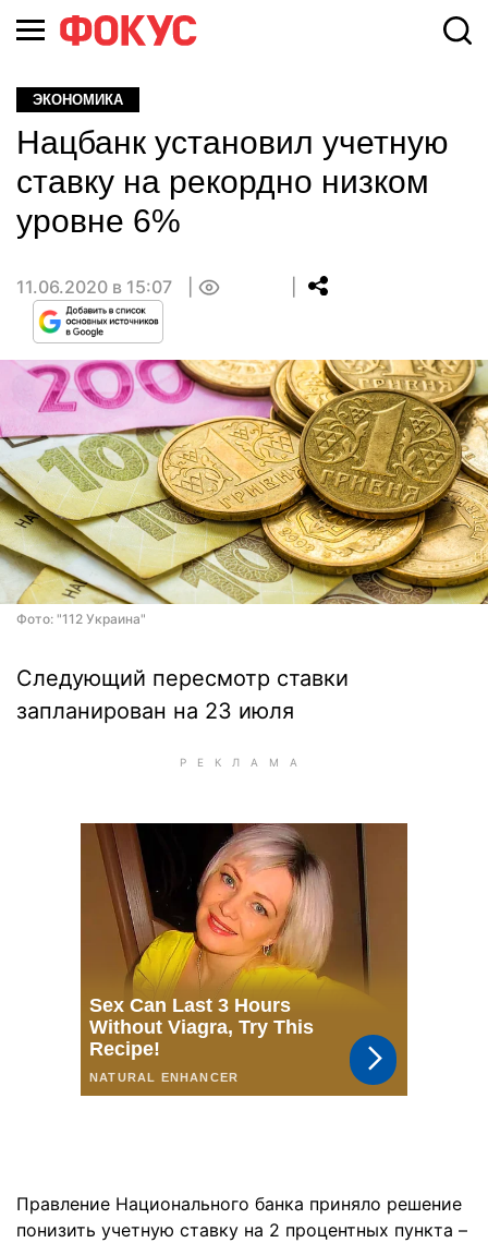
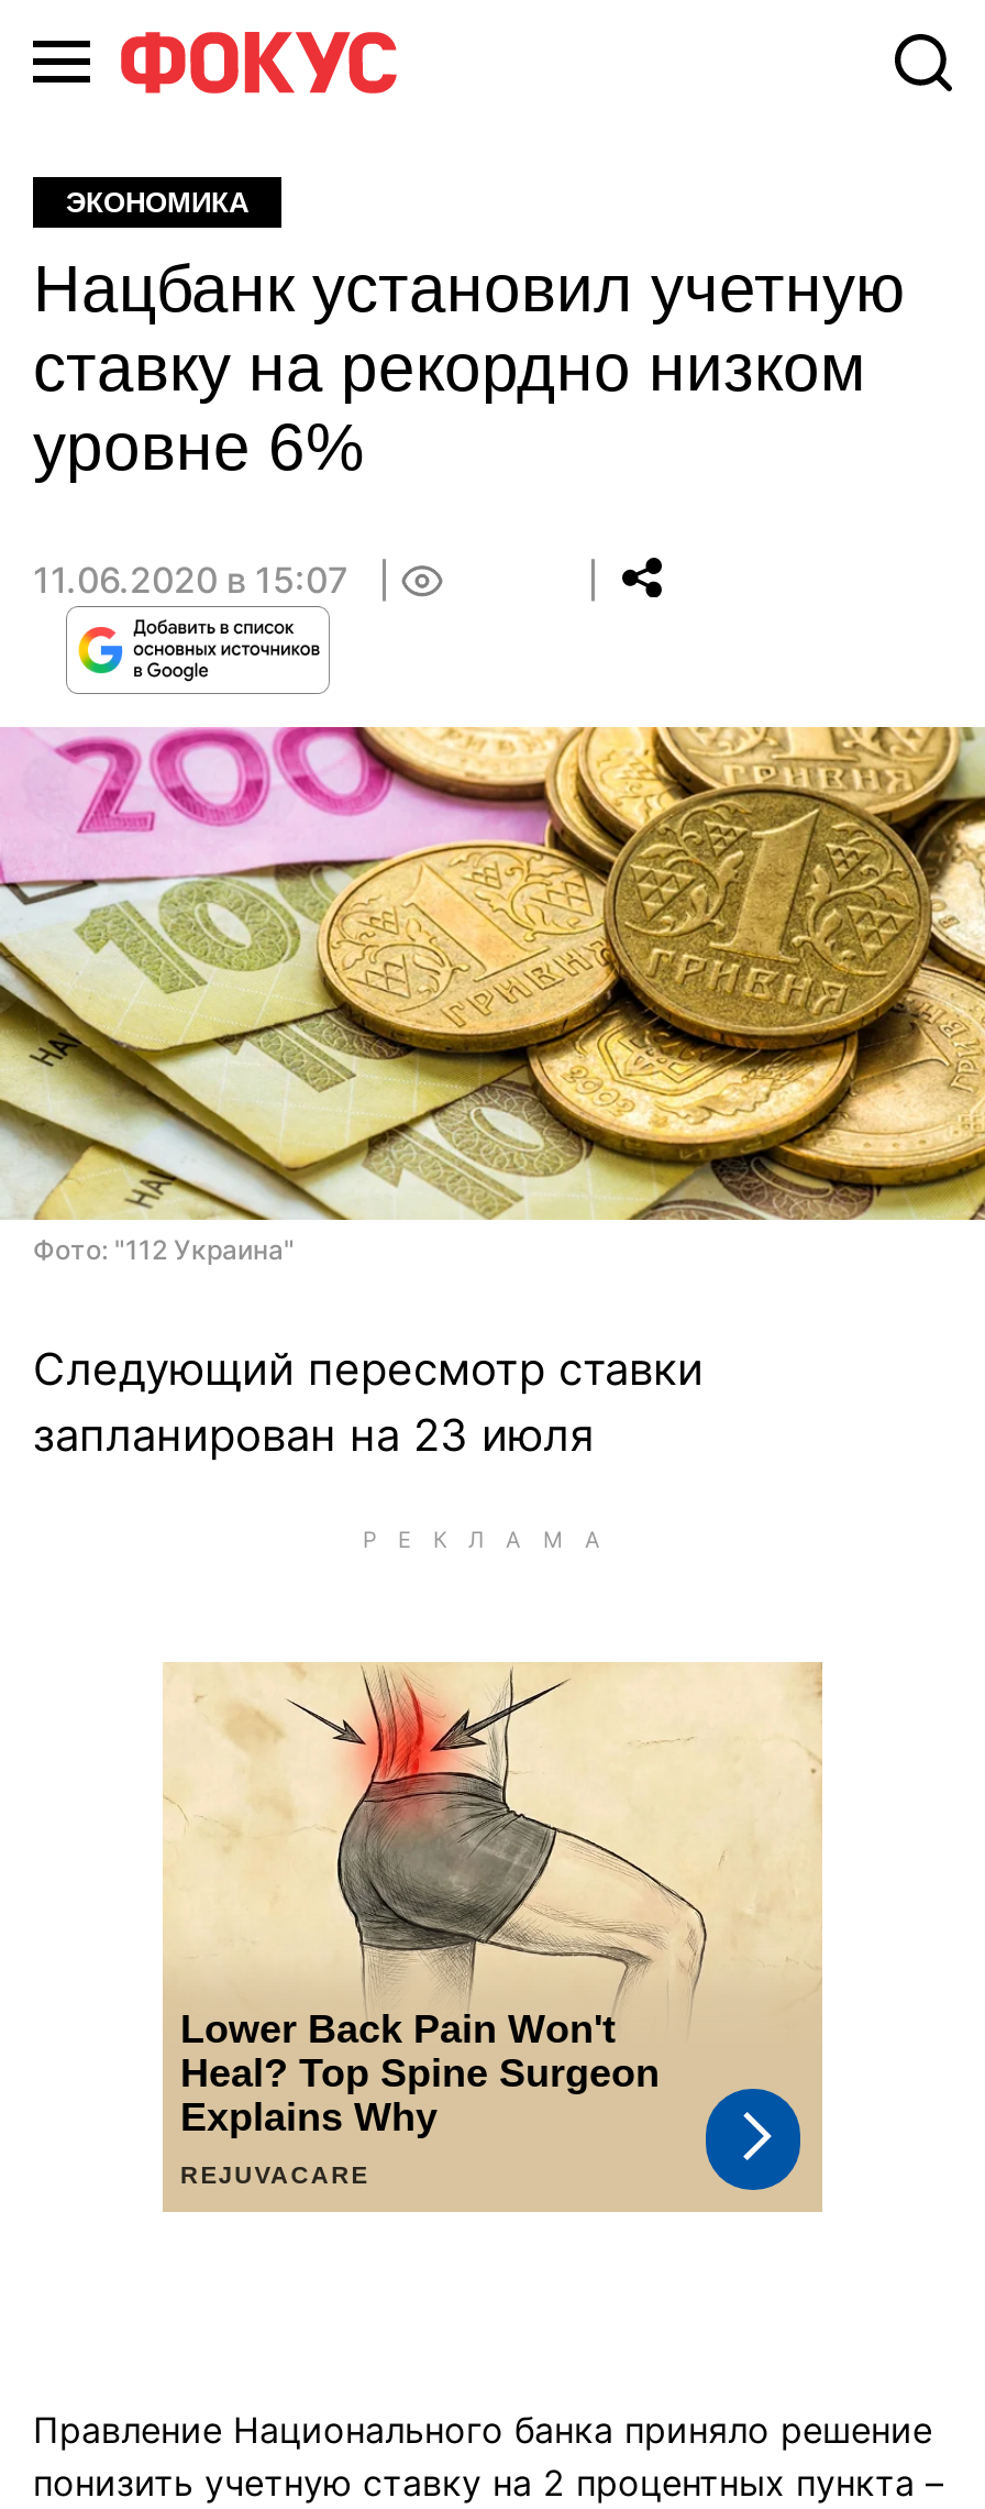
- [image]
+ [image]
